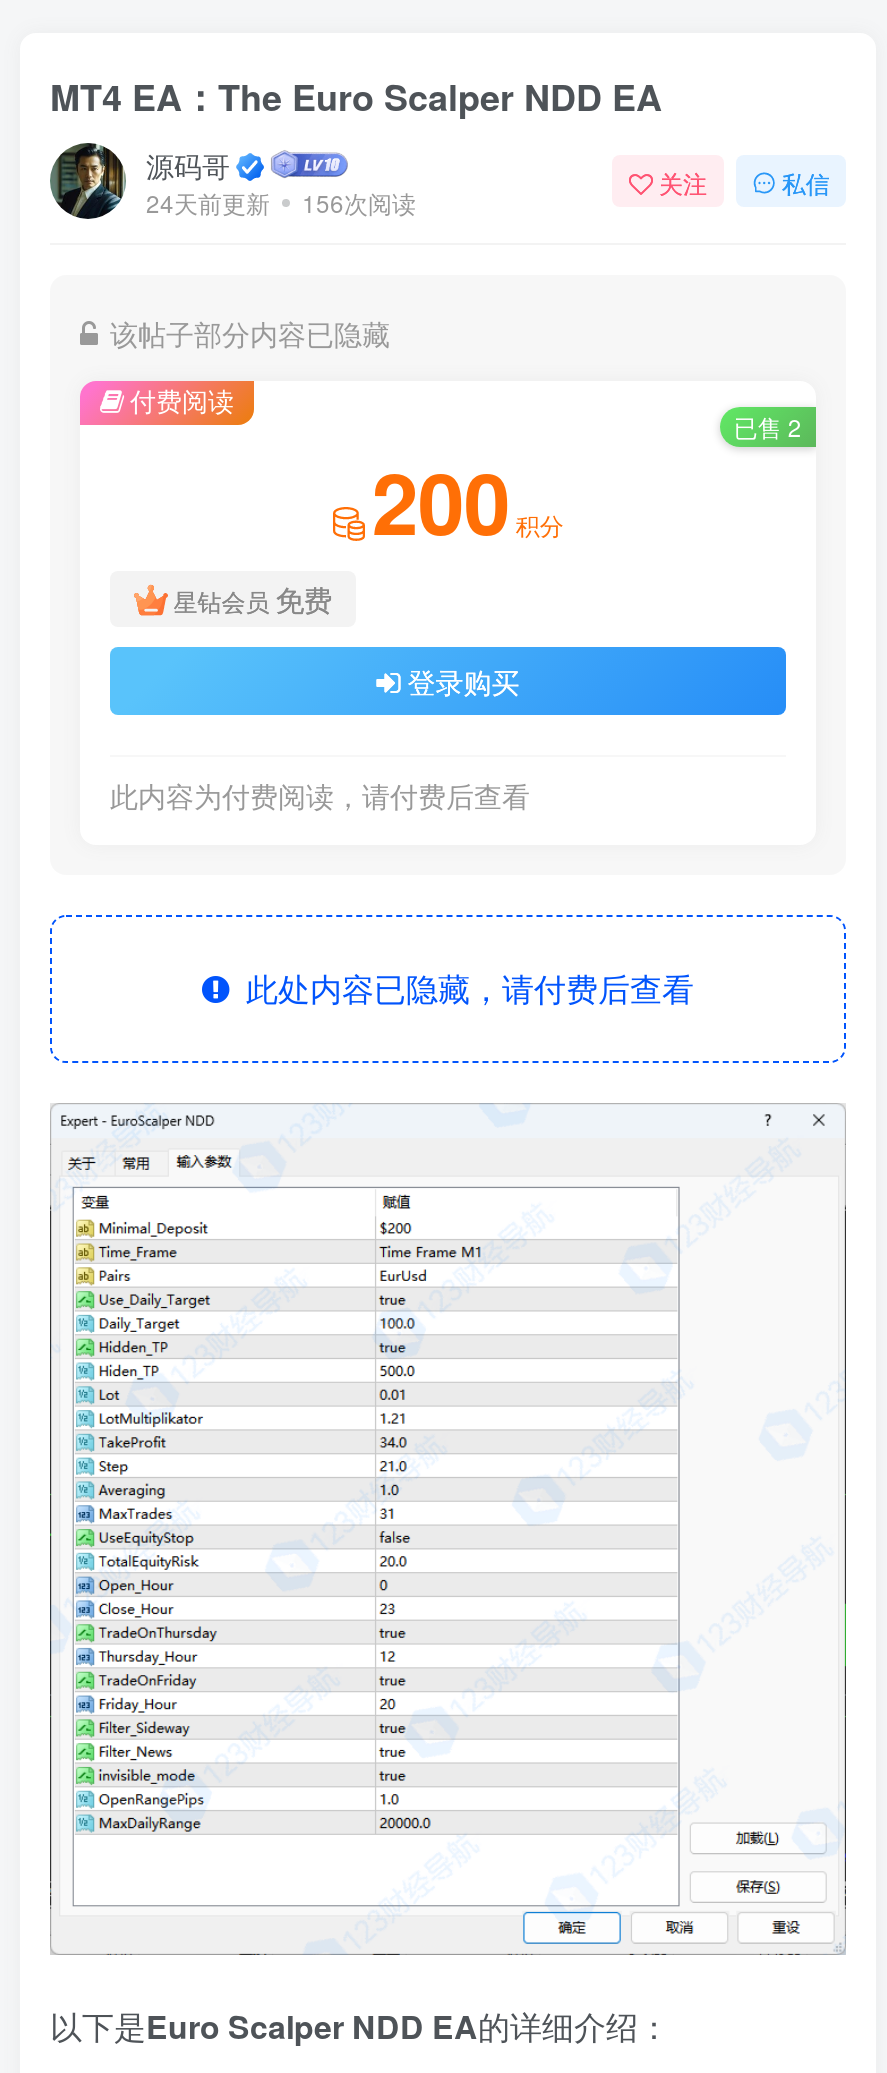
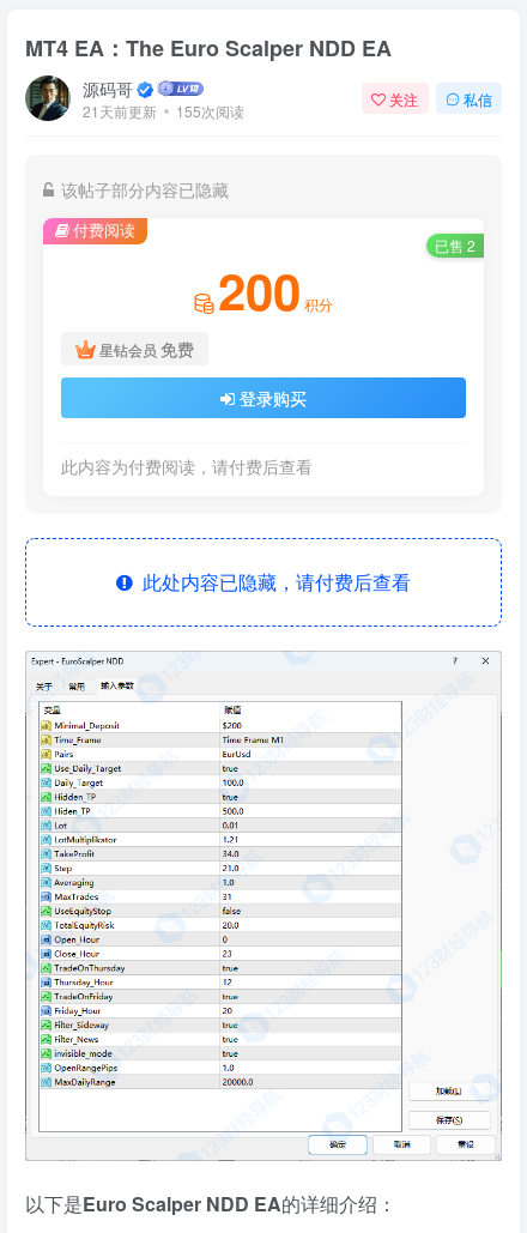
- 24天前更新
+ 21天前更新

- 156次阅读
+ 155次阅读
